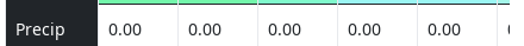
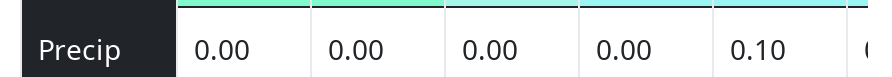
- 0.00
+ 0.10
